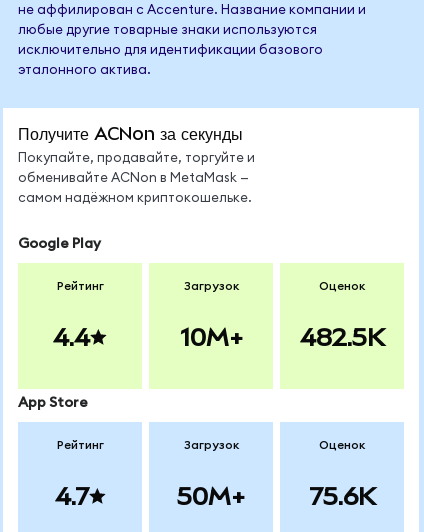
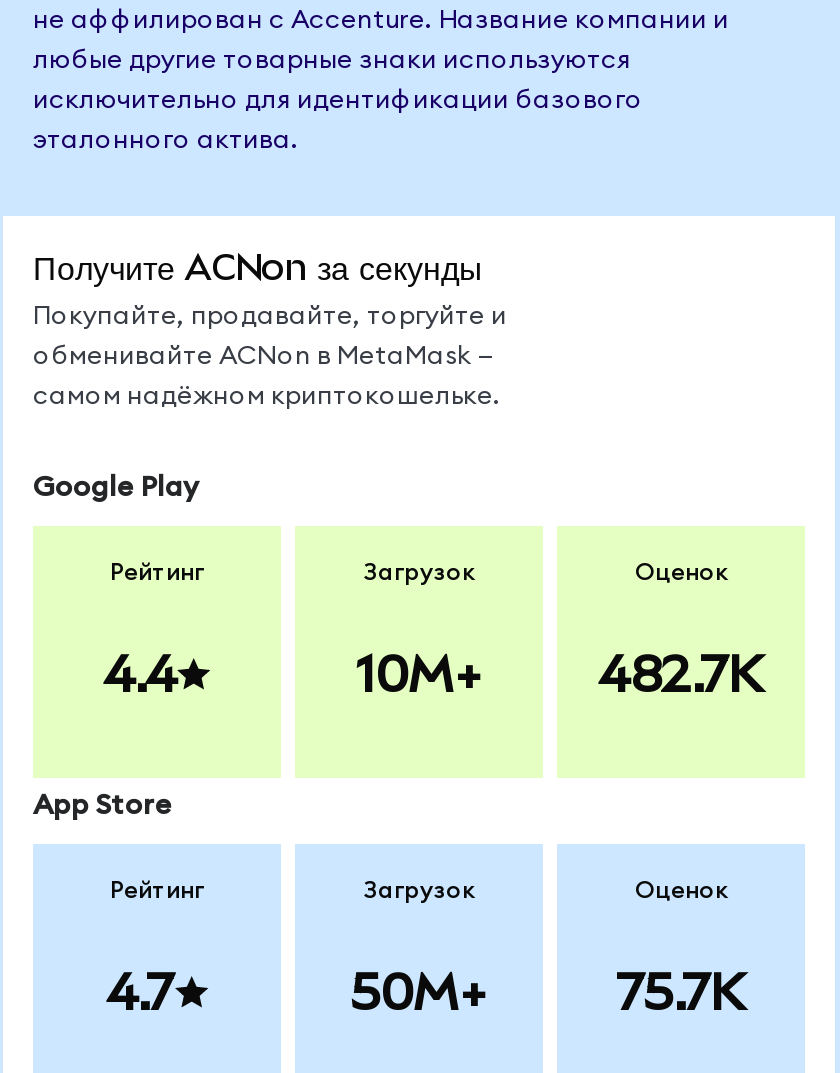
- 482.5K
+ 482.7K

- 75.6K
+ 75.7K
